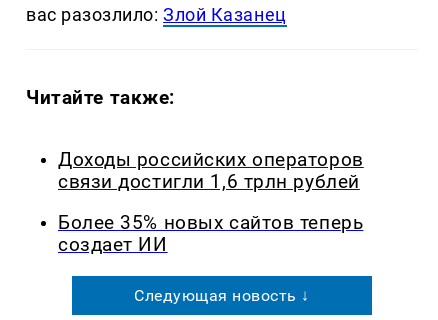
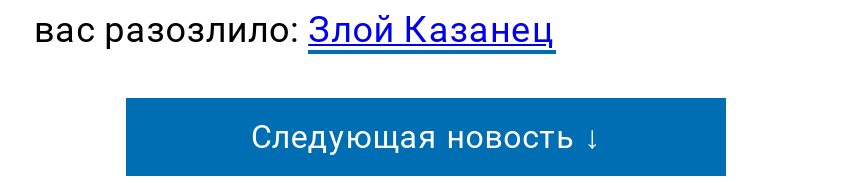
- Читайте также:
- Доходы российских операторов
- связи достигли 1,6 трлн рублей
- Более 35% новых сайтов теперь
- создает ИИ
